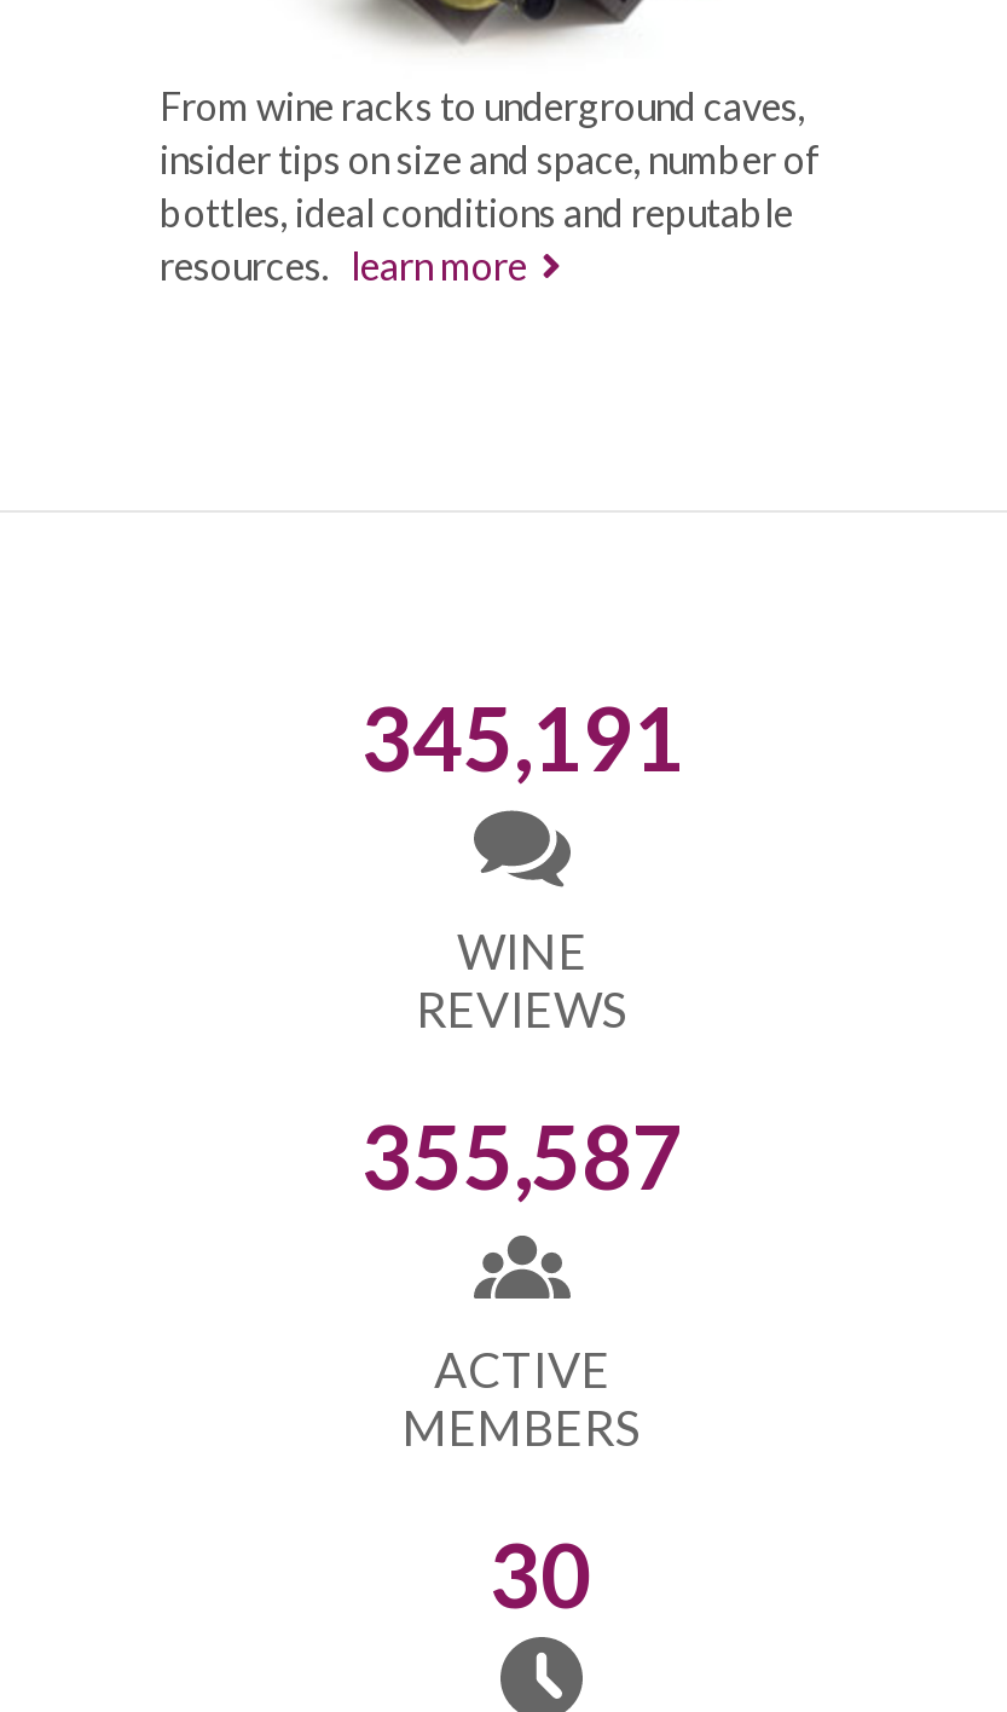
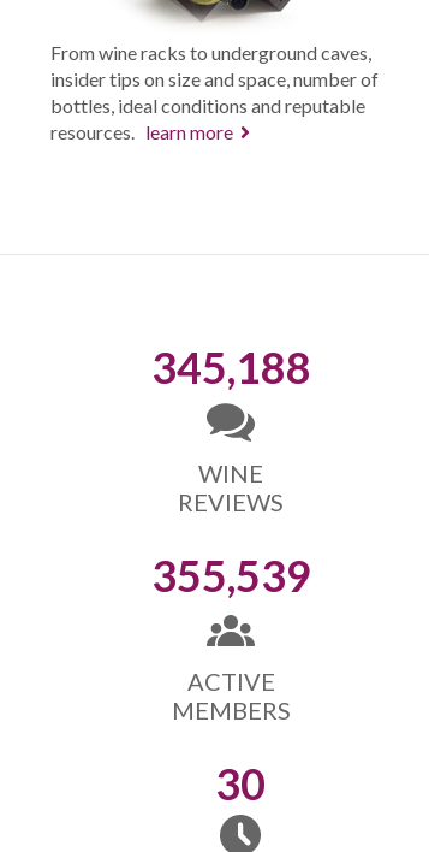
- 345,191
+ 345,188

- 355,587
+ 355,539
